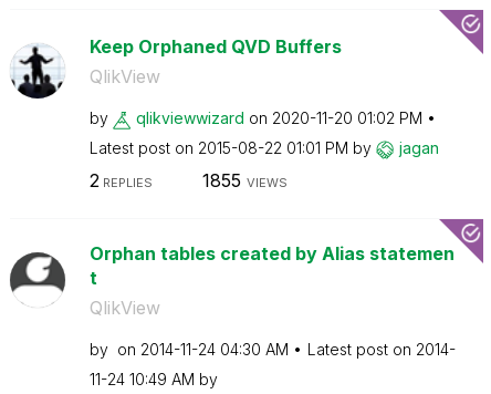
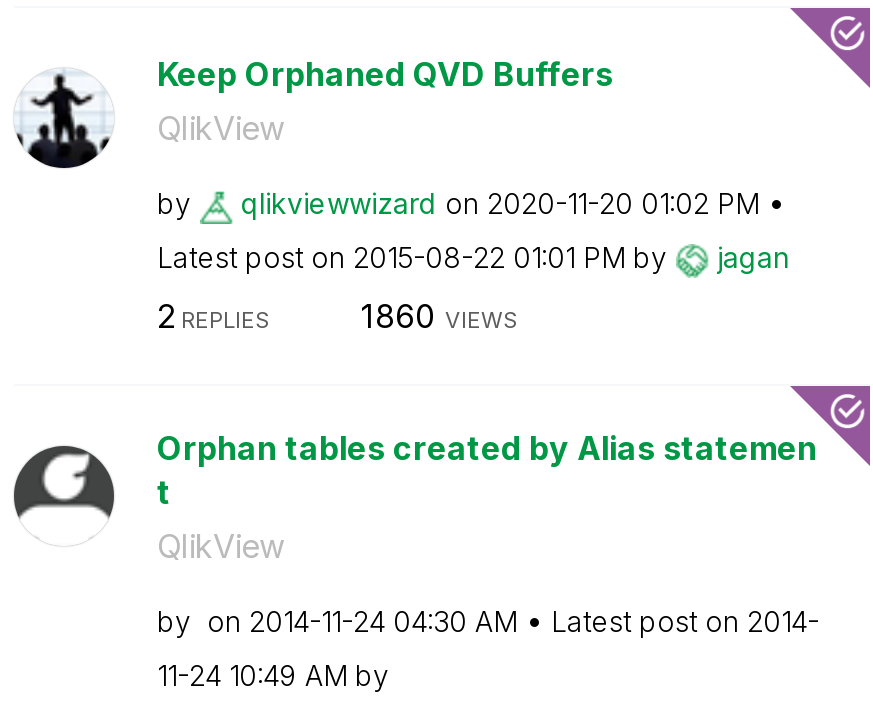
- 1855 VIEWS
+ 1860 VIEWS
